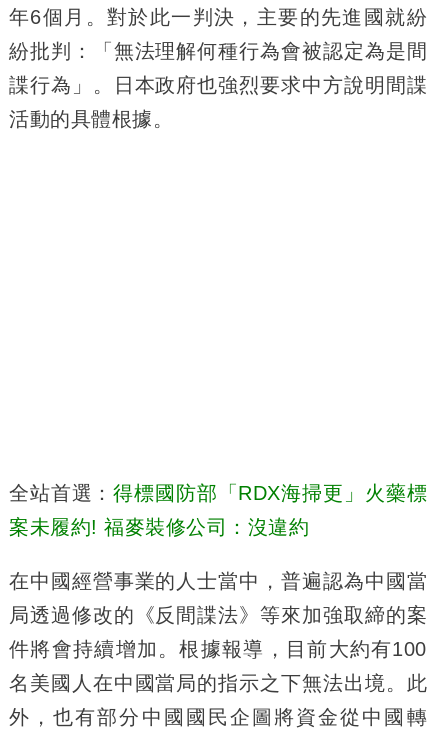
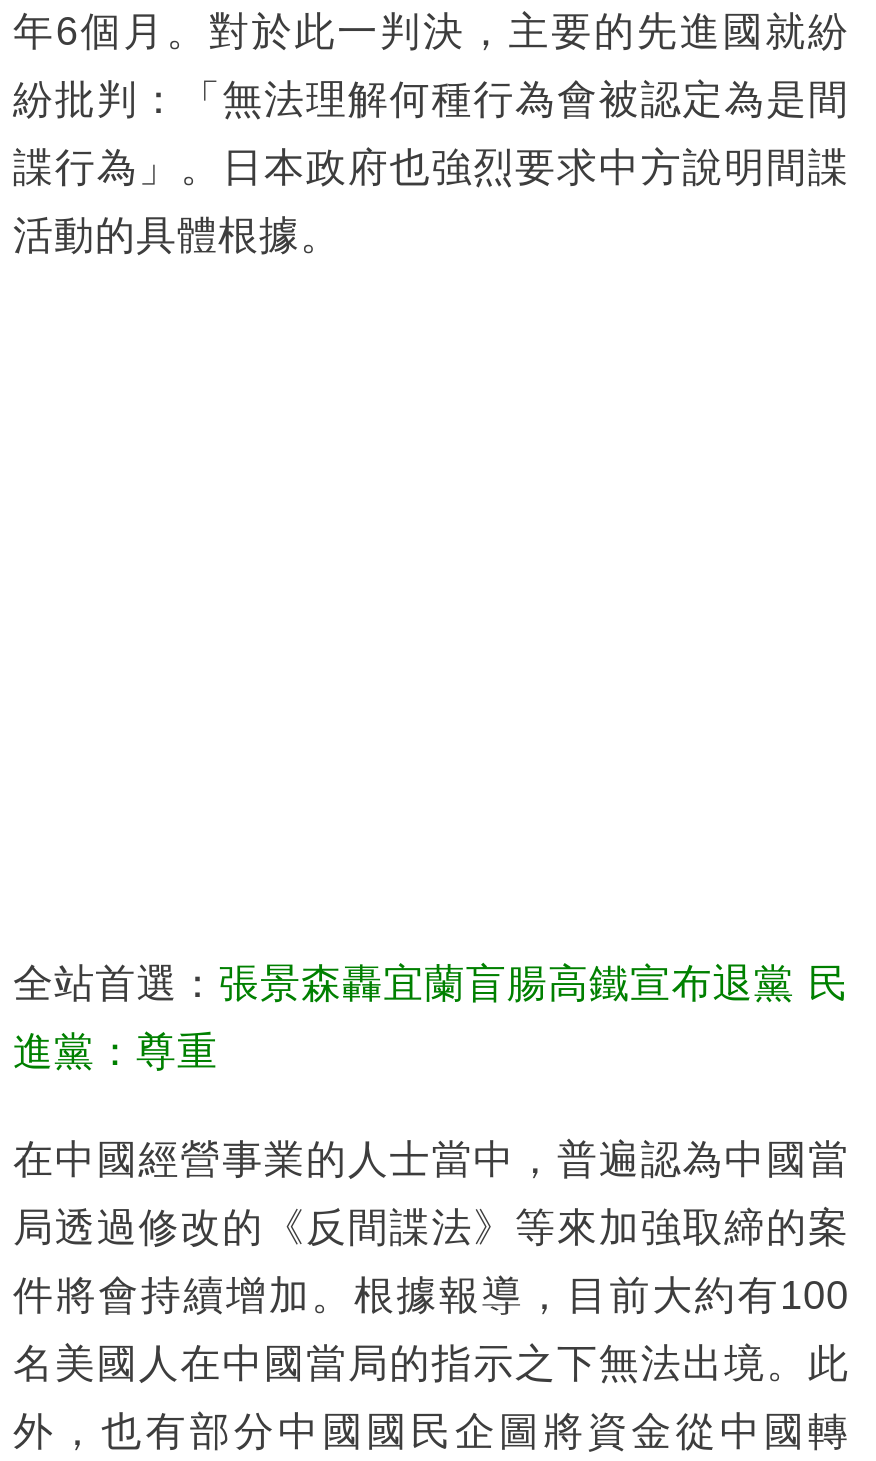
- 全站首選：得標國防部「RDX海掃更」火藥標
+ 全站首選：張景森轟宜蘭盲腸高鐵宣布退黨 民

- 案未履約! 福麥裝修公司：沒違約
+ 進黨：尊重
